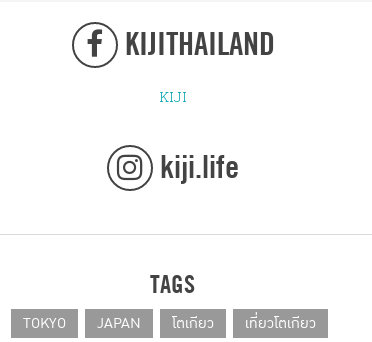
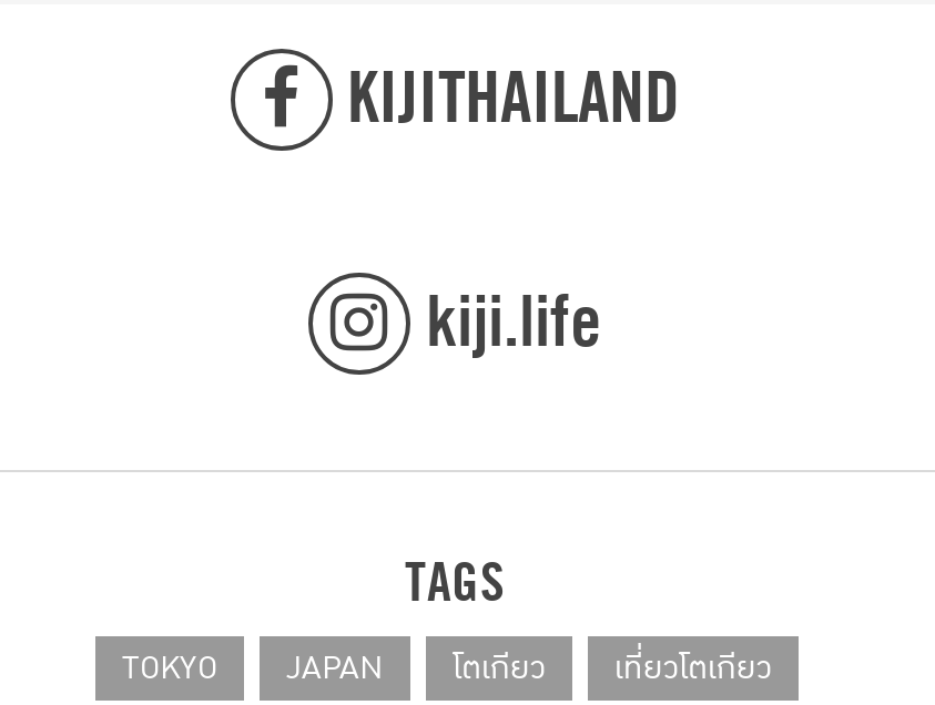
- KIJI
